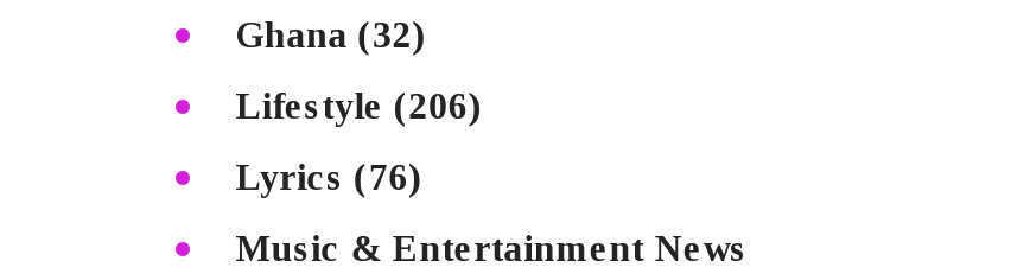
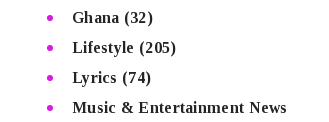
- Lifestyle (206)
+ Lifestyle (205)

- Lyrics (76)
+ Lyrics (74)
